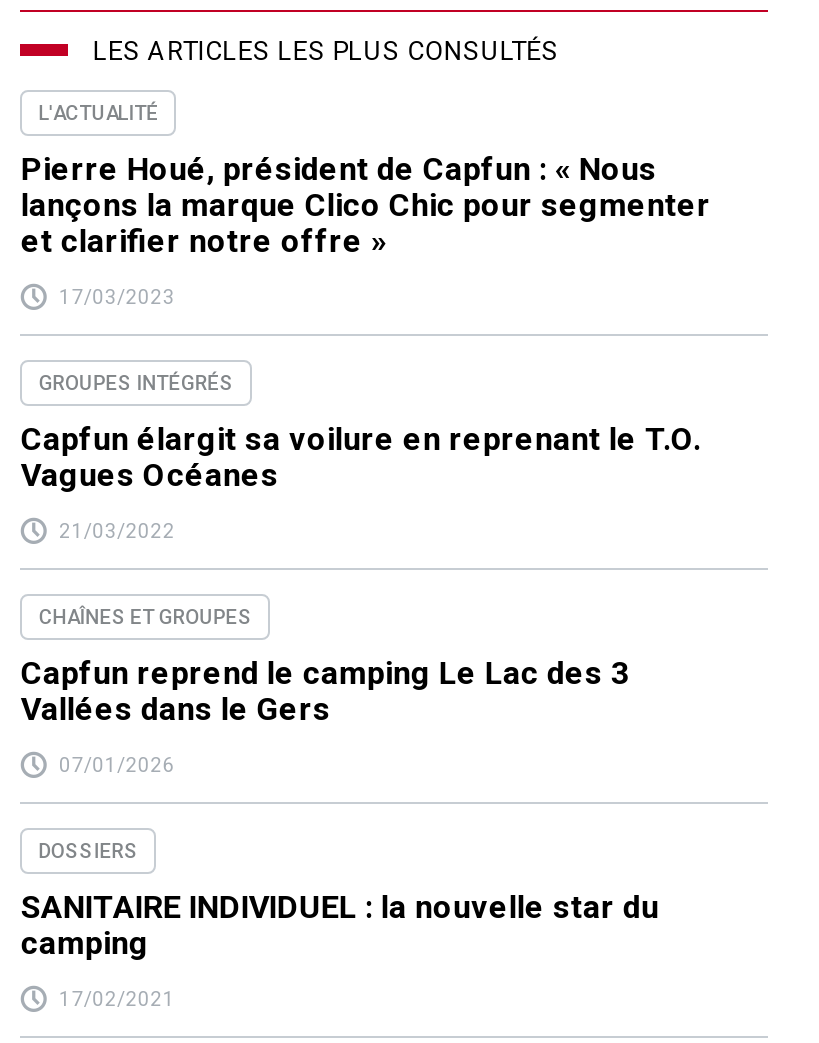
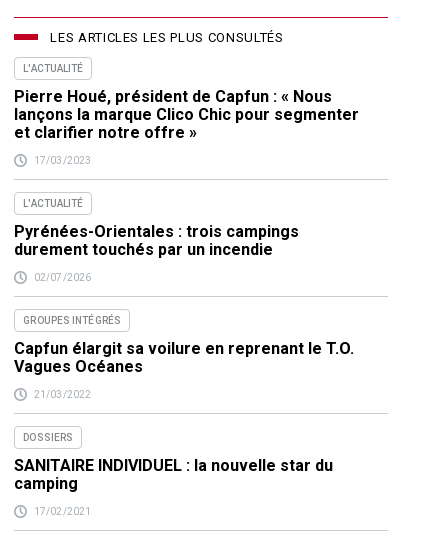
+ L'ACTUALITÉ
+ Pyrénées-Orientales : trois campings
+ durement touchés par un incendie
+ 02/07/2026

moved down: GROUPES INTÉGRÉS | Capfun élargit sa voilure en reprenant le T.O. | Vagues Océanes | 21/03/2022

- CHAÎNES ET GROUPES
- Capfun reprend le camping Le Lac des 3
- Vallées dans le Gers
- 07/01/2026
